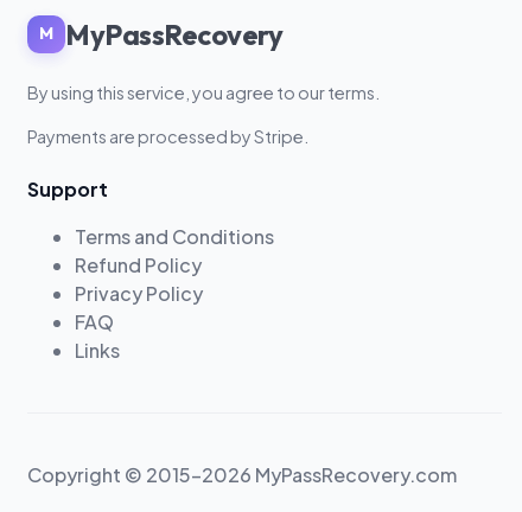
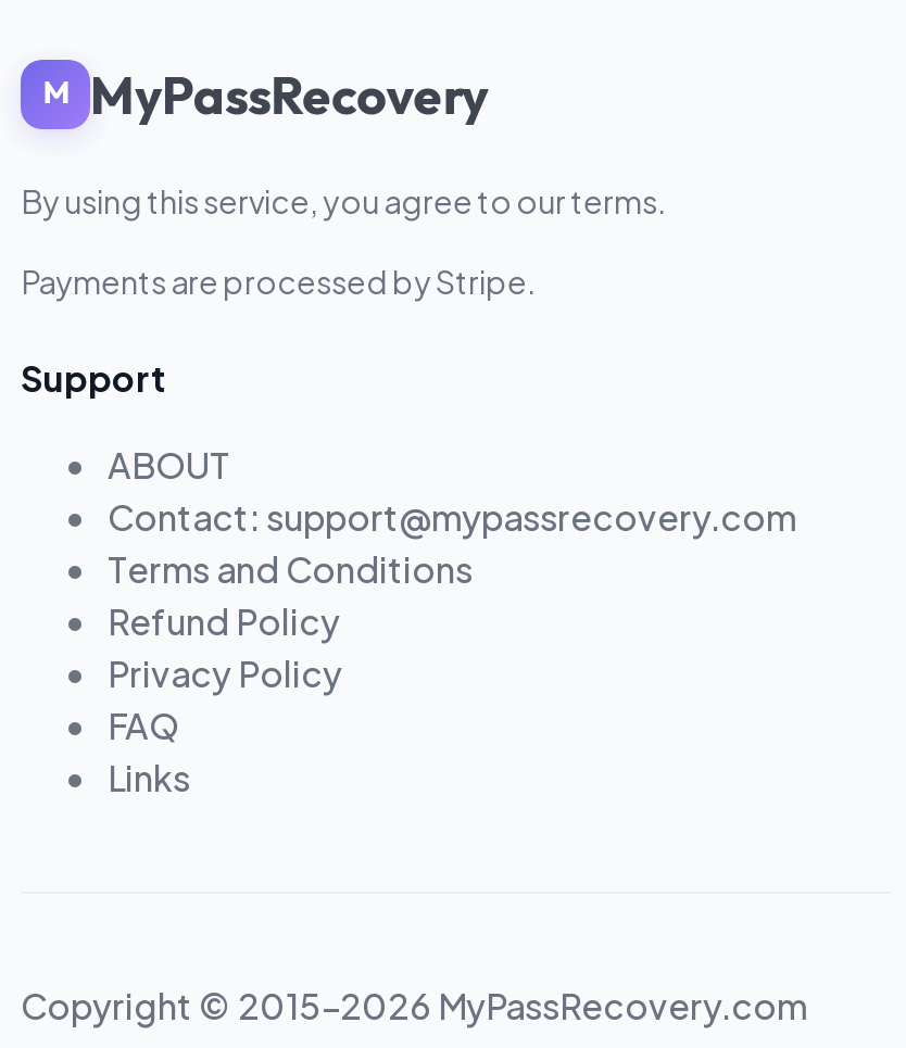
+ ABOUT
+ Contact: support@mypassrecovery.com
